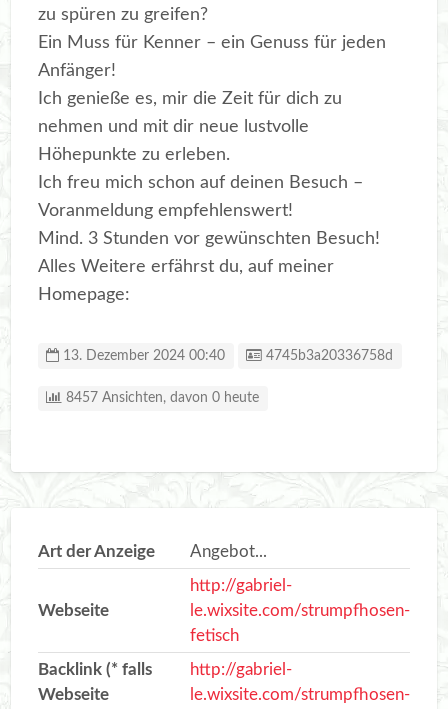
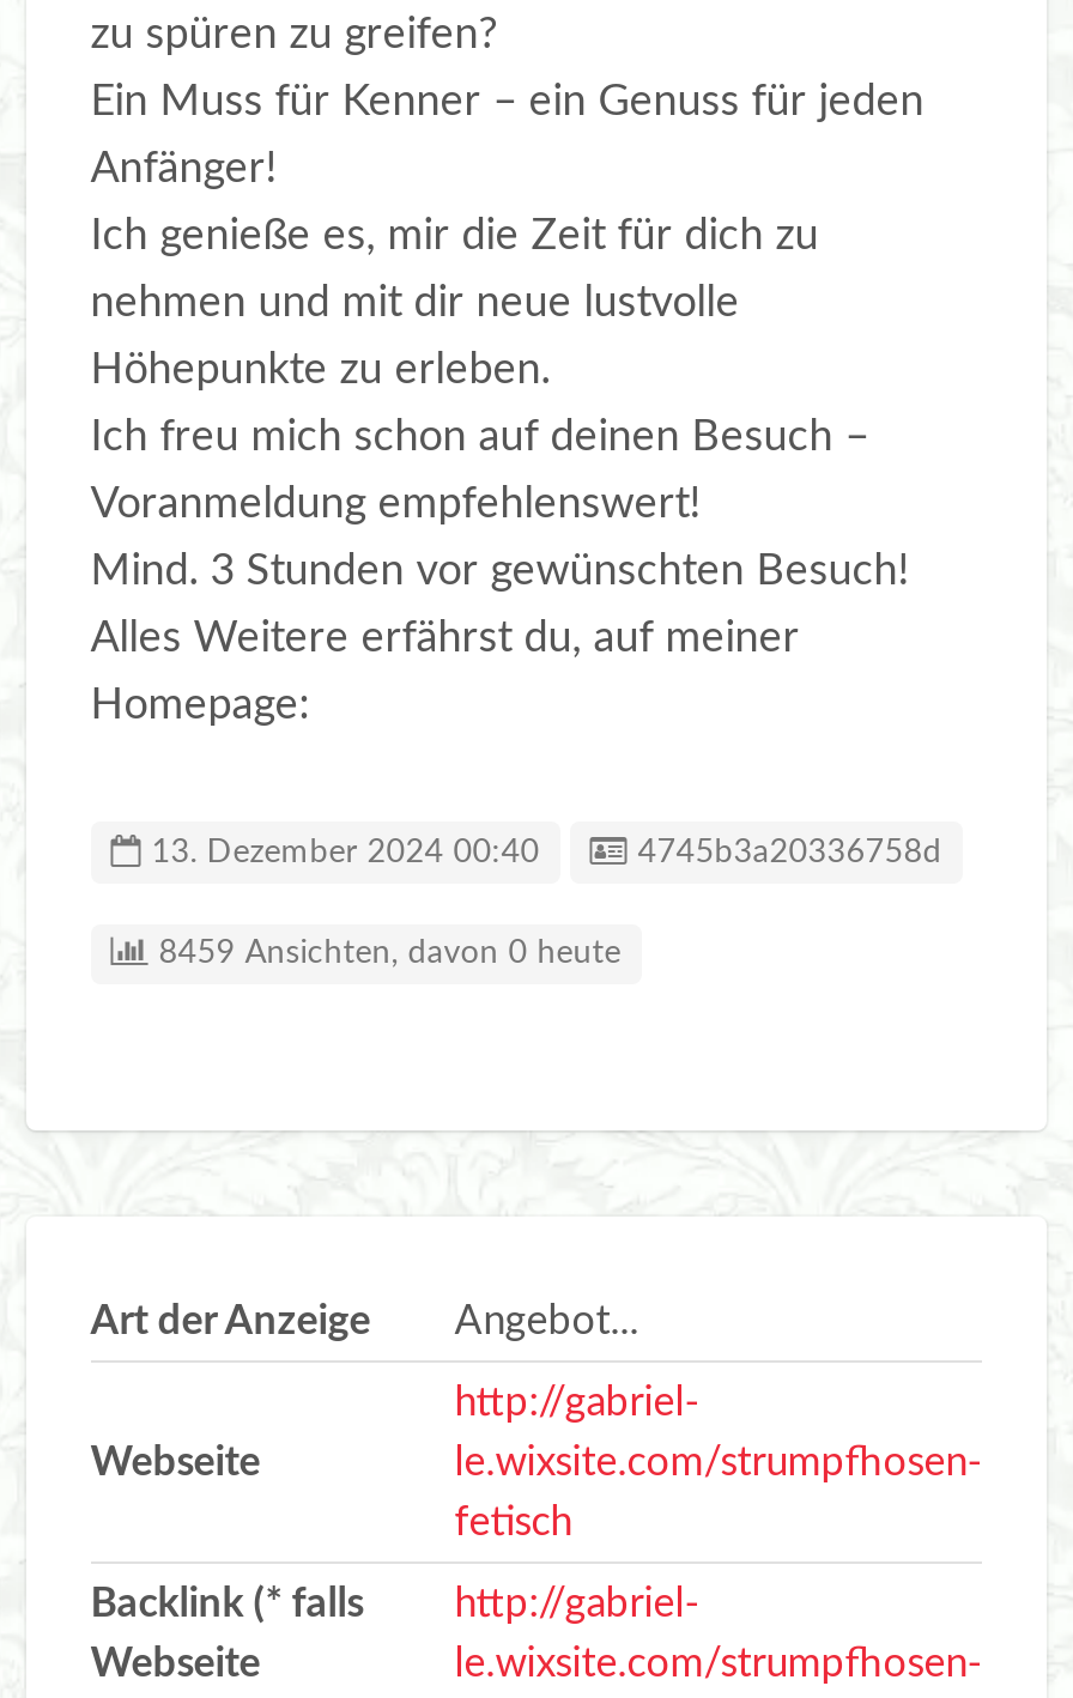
- 8457 Ansichten, davon 0 heute
+ 8459 Ansichten, davon 0 heute
